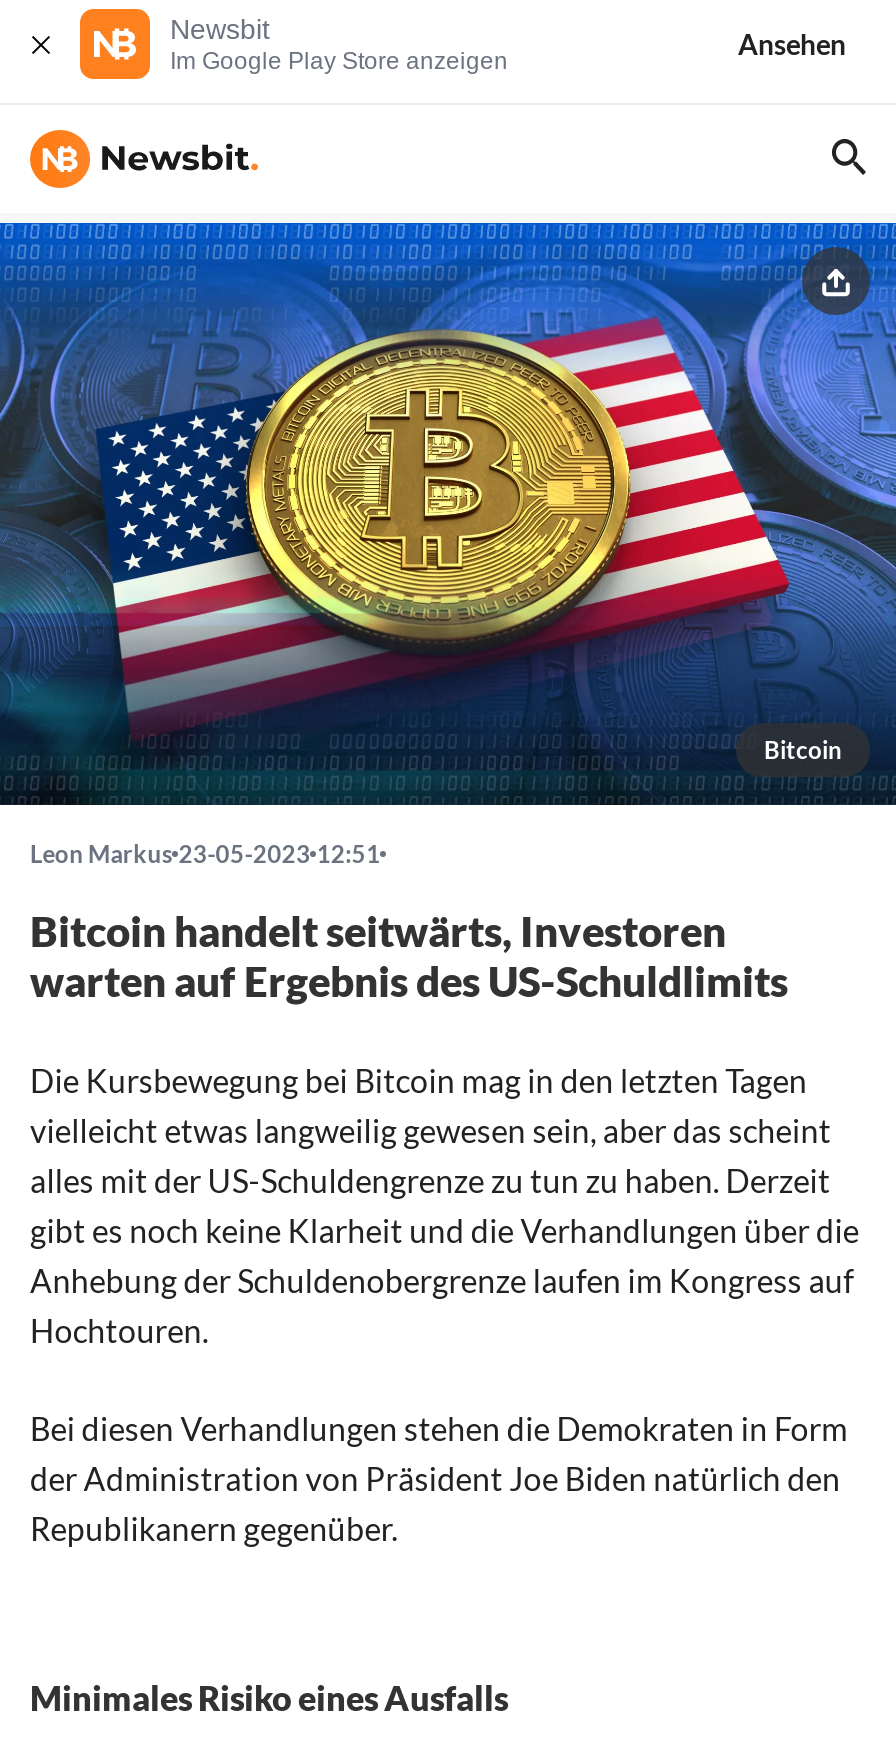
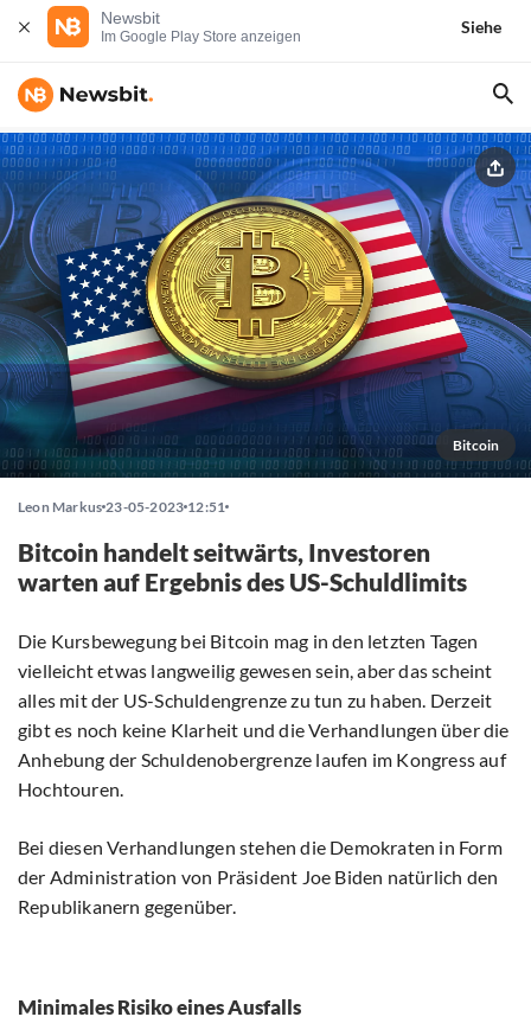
- Ansehen
+ Siehe
